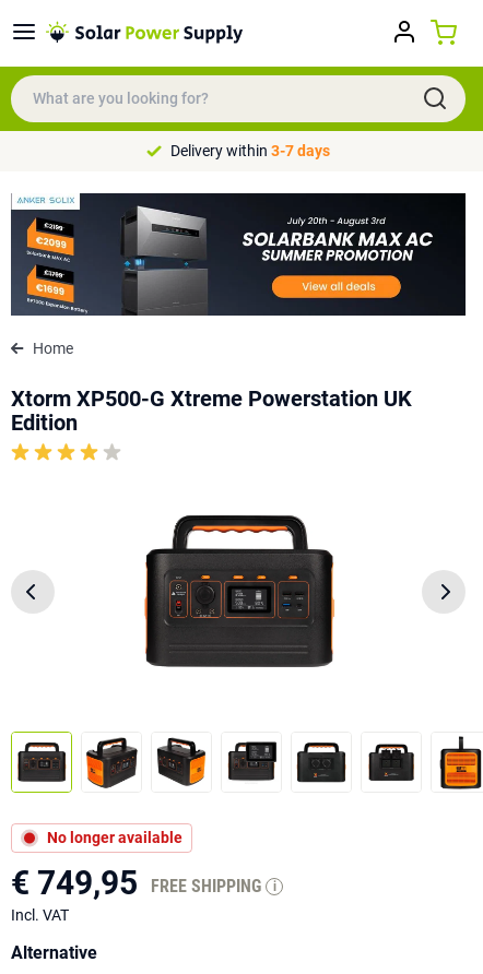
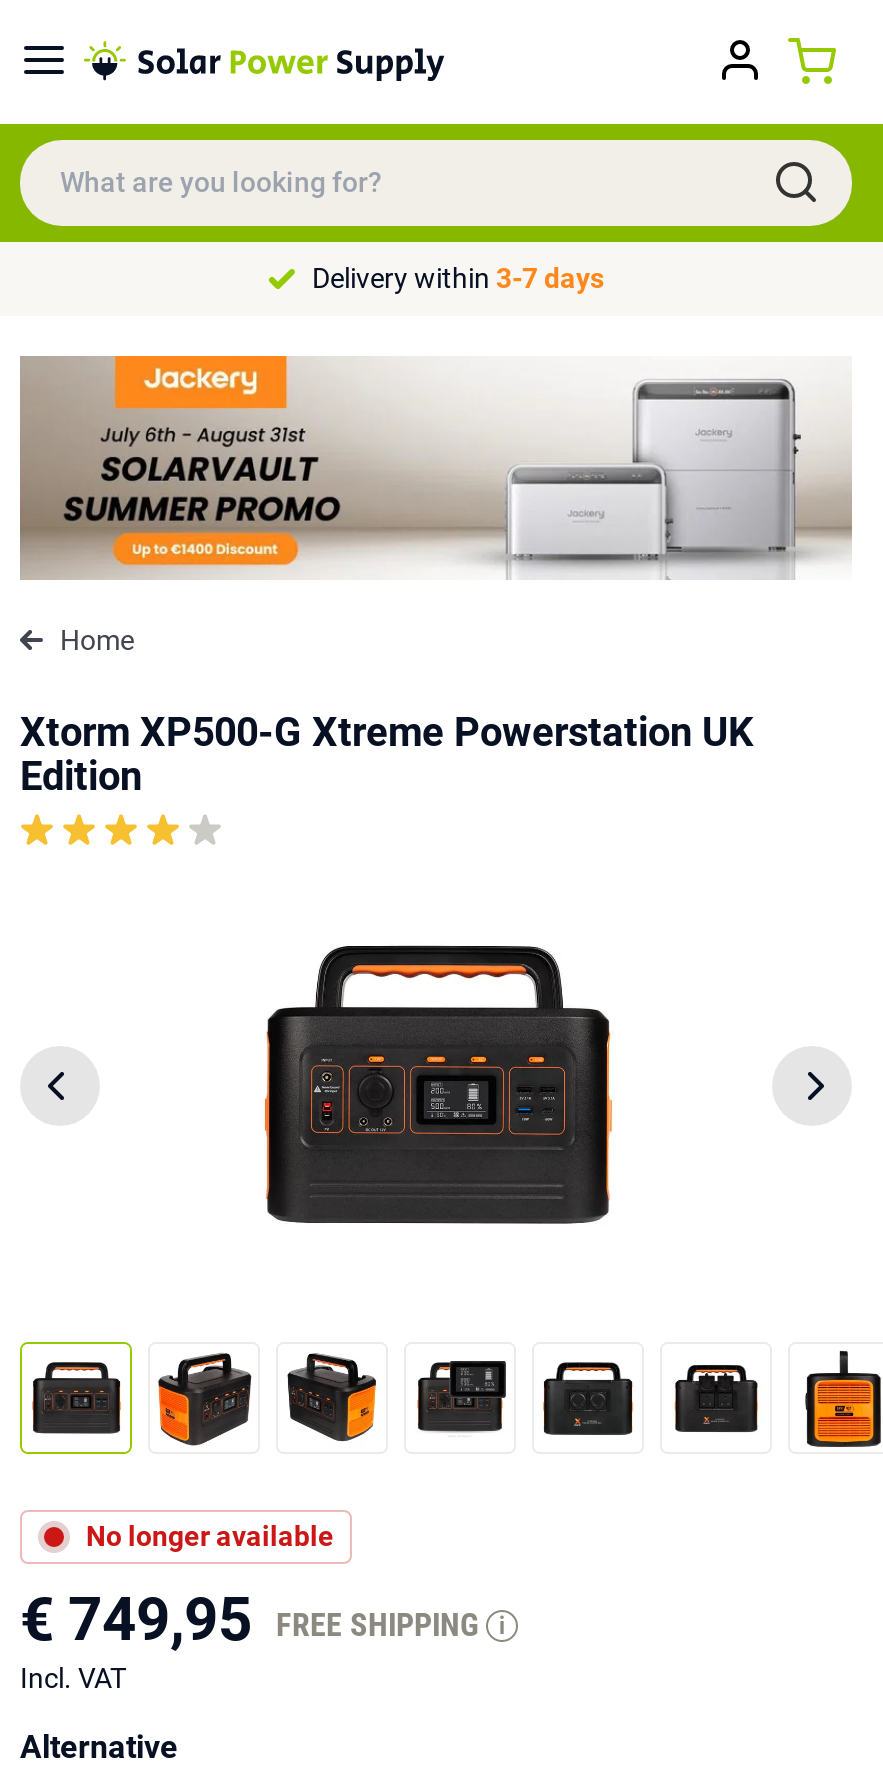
- [image]
+ [image]
